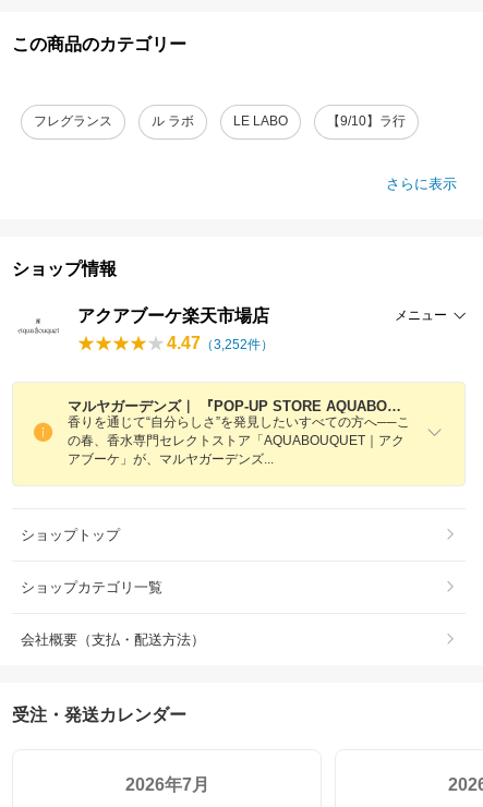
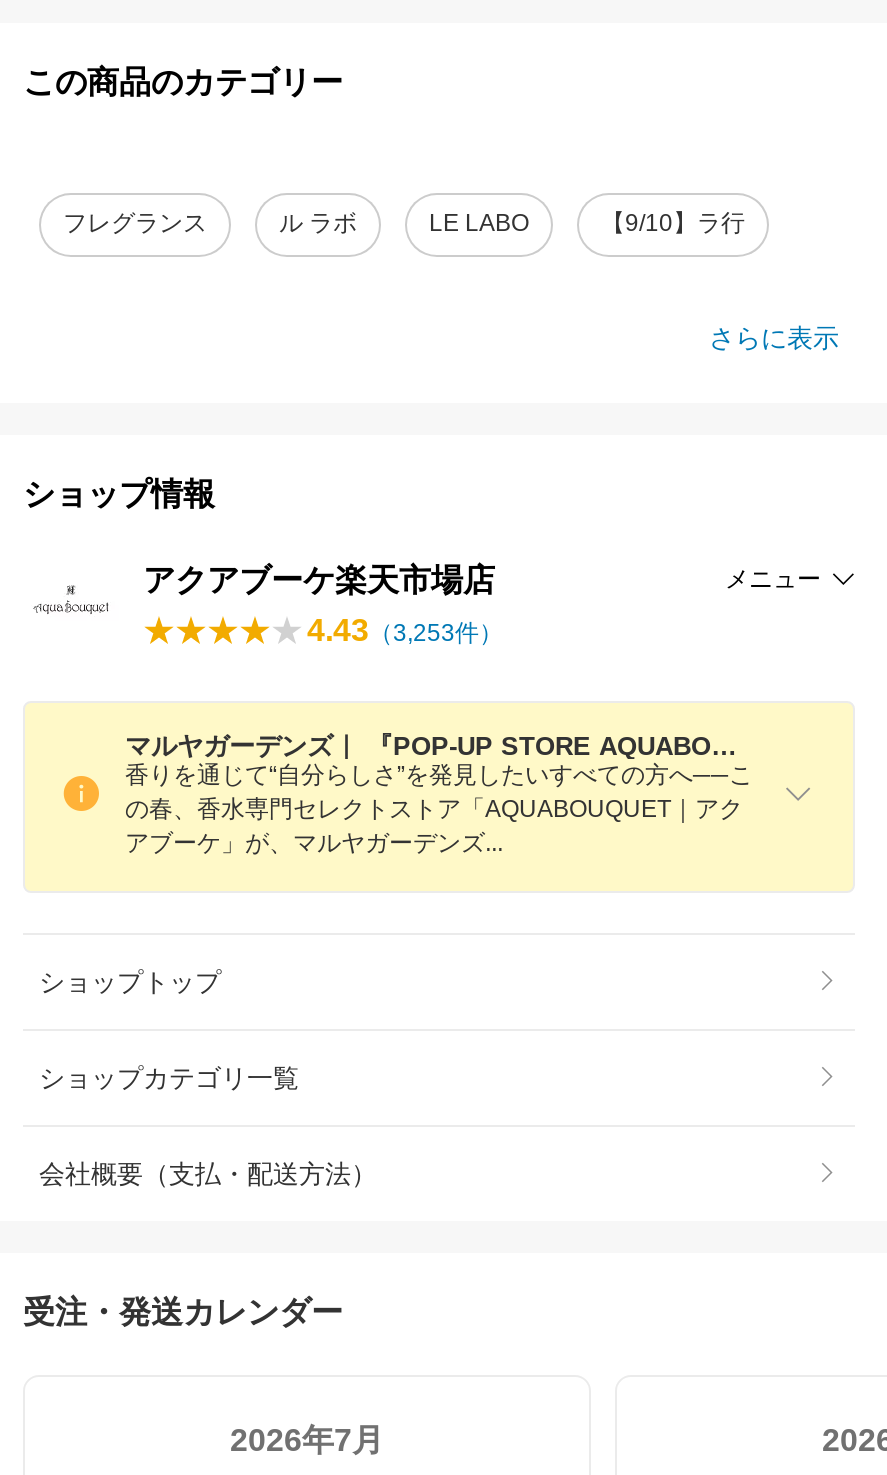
- 4.47（3,252件）
+ 4.43（3,253件）
